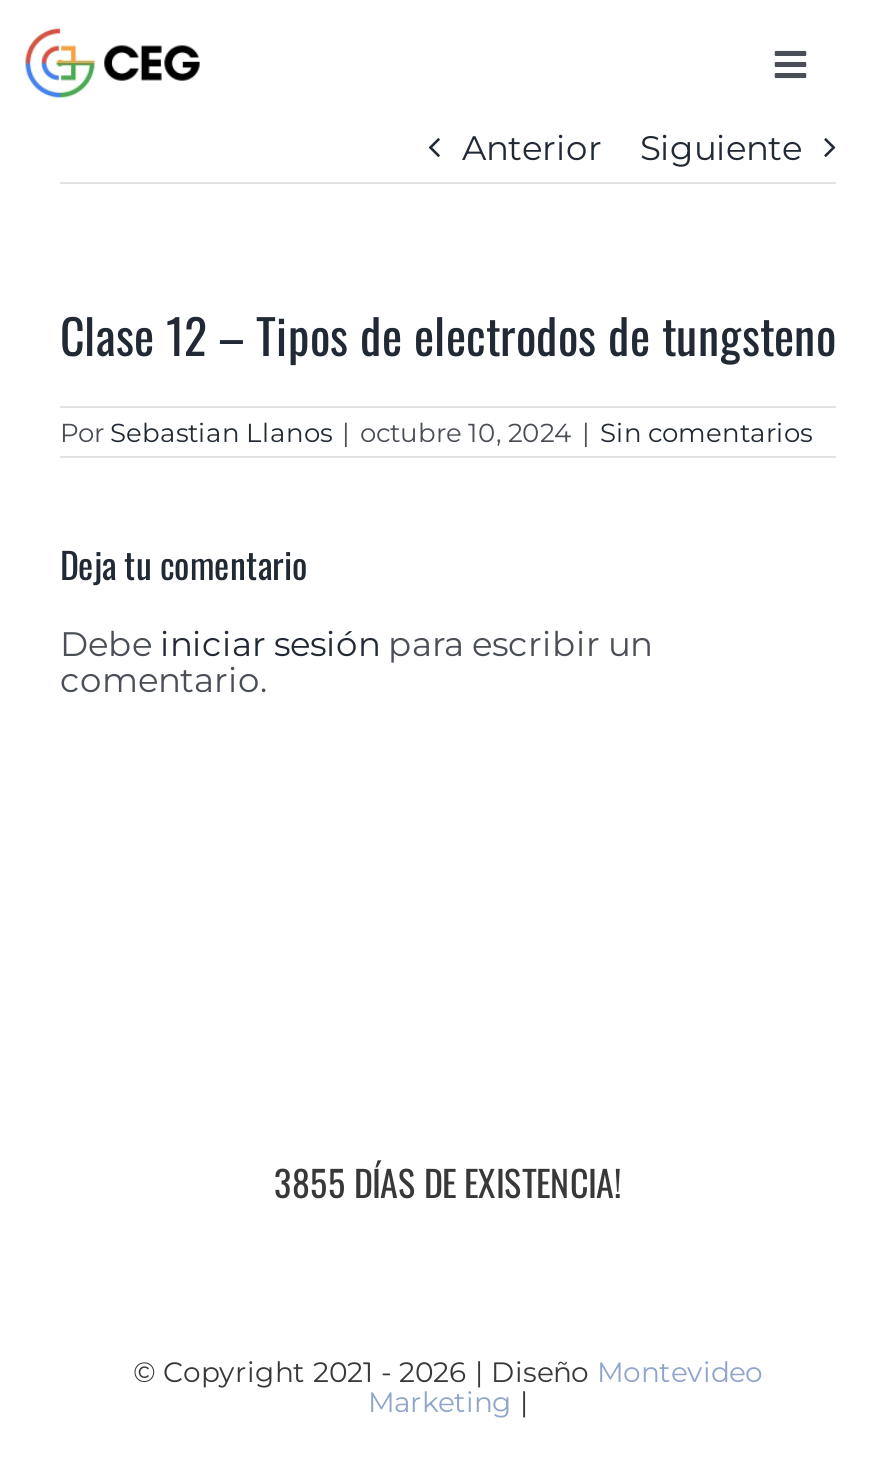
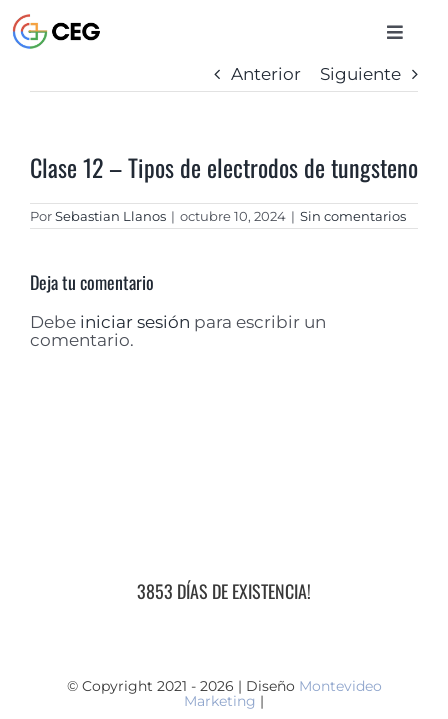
- 3855 DÍAS DE EXISTENCIA!
+ 3853 DÍAS DE EXISTENCIA!
